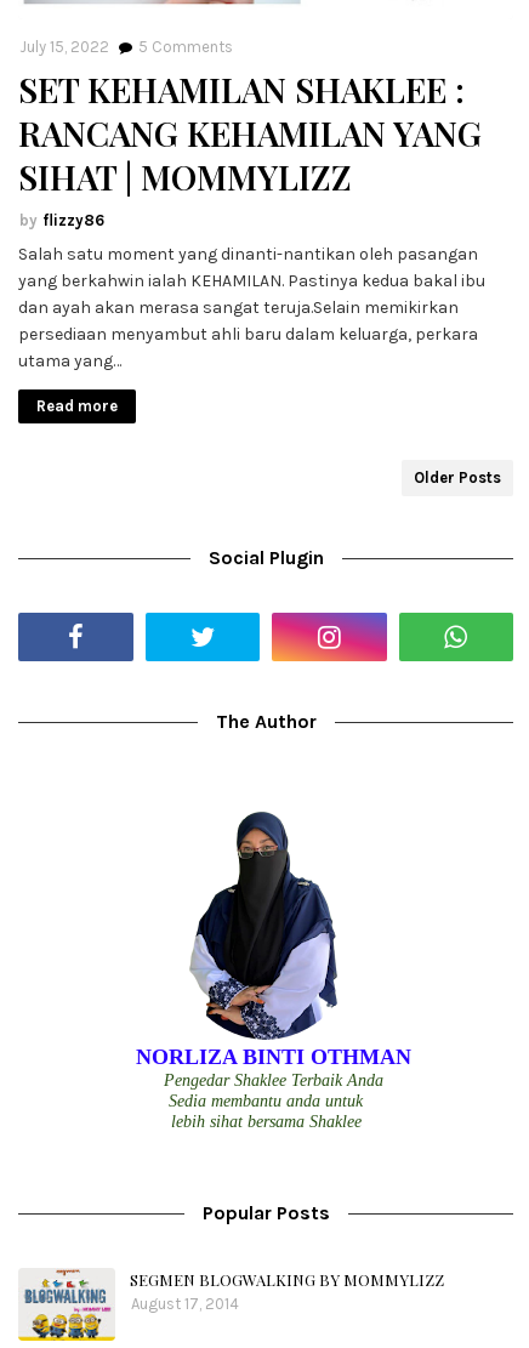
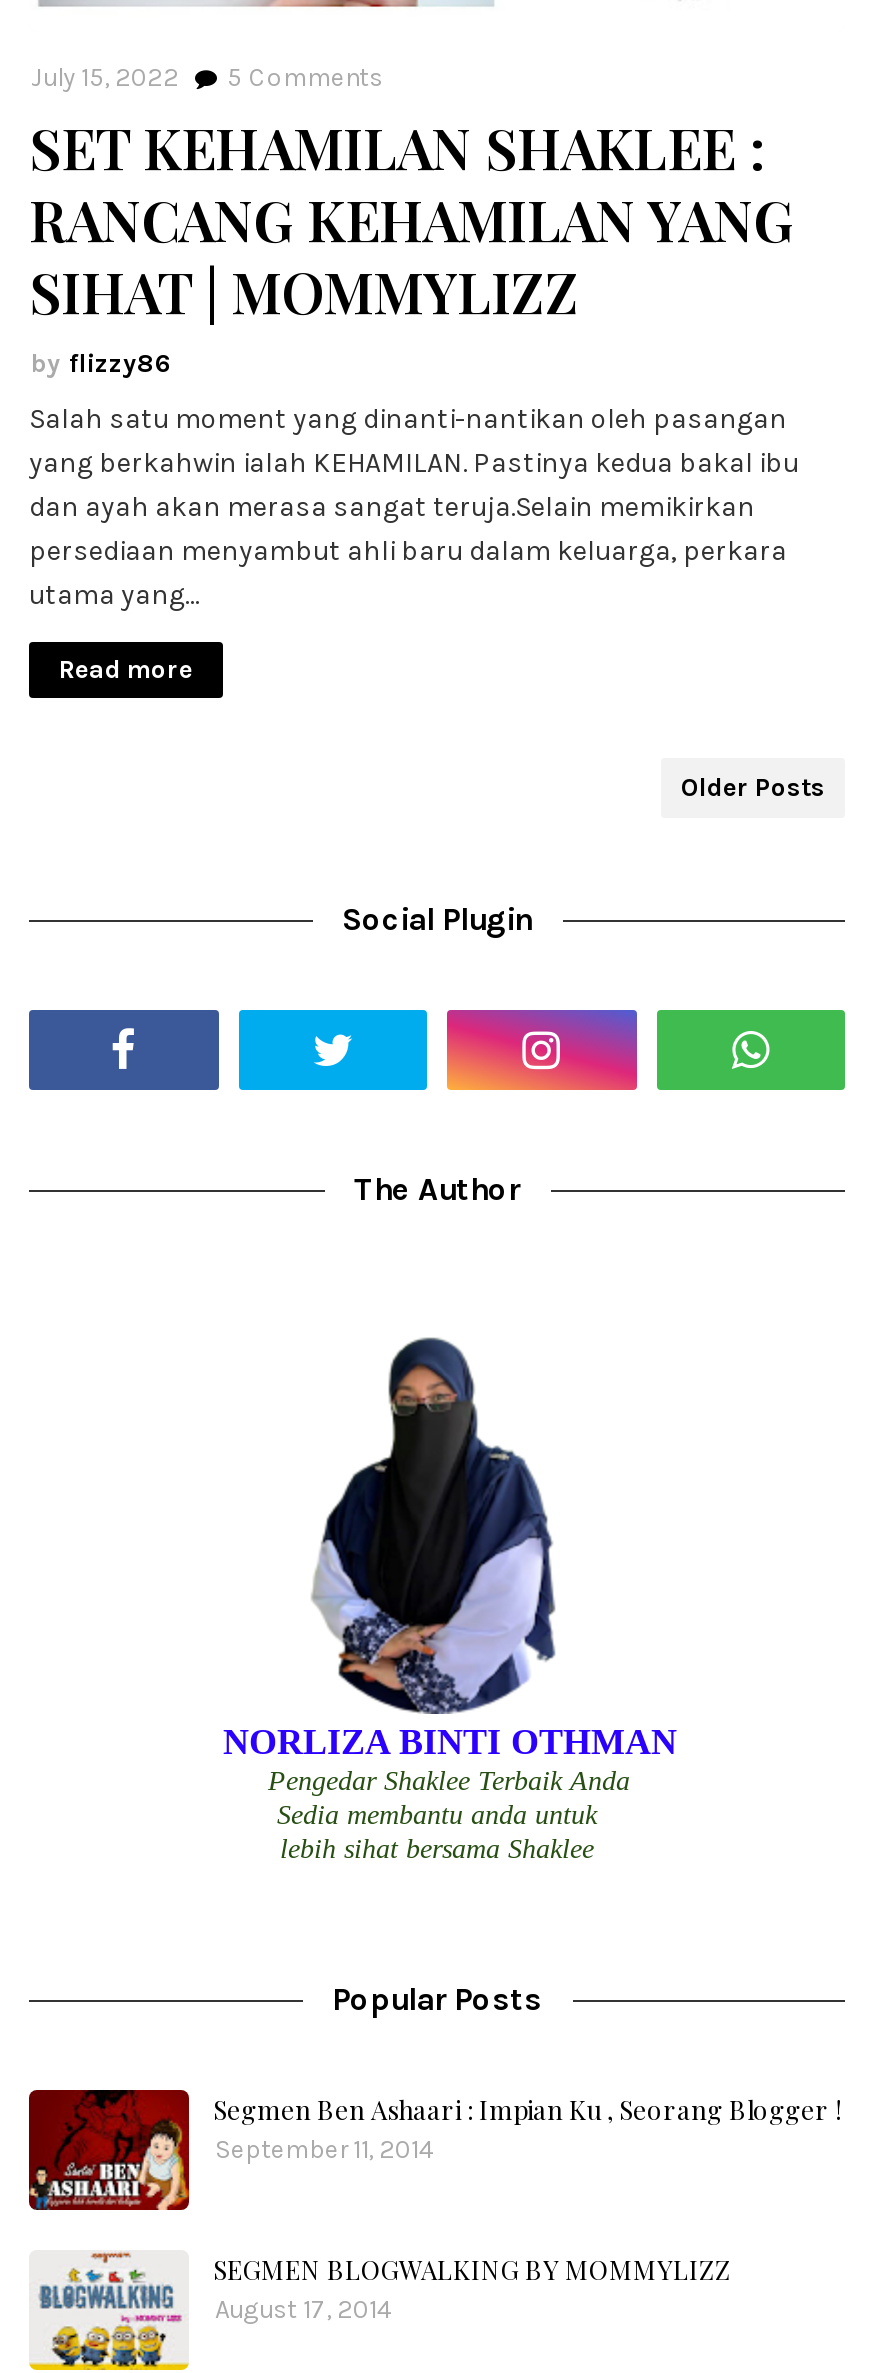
+ [image]
+ Segmen Ben Ashaari : Impian Ku , Seorang Blogger !
+ September 11, 2014
